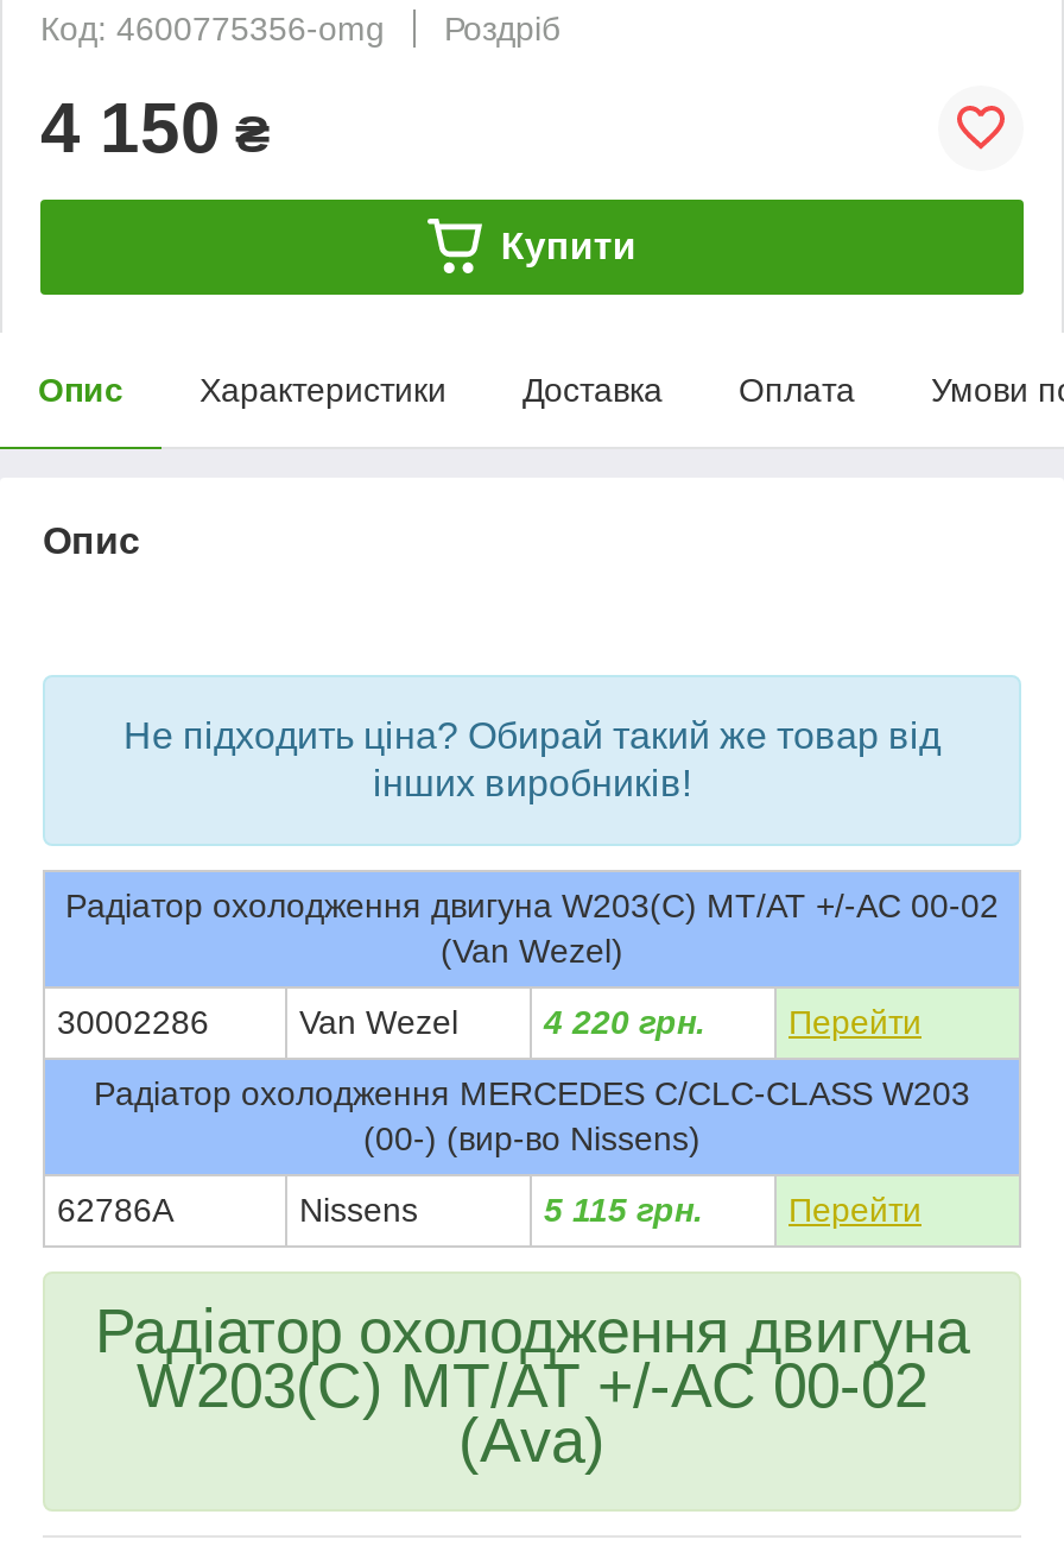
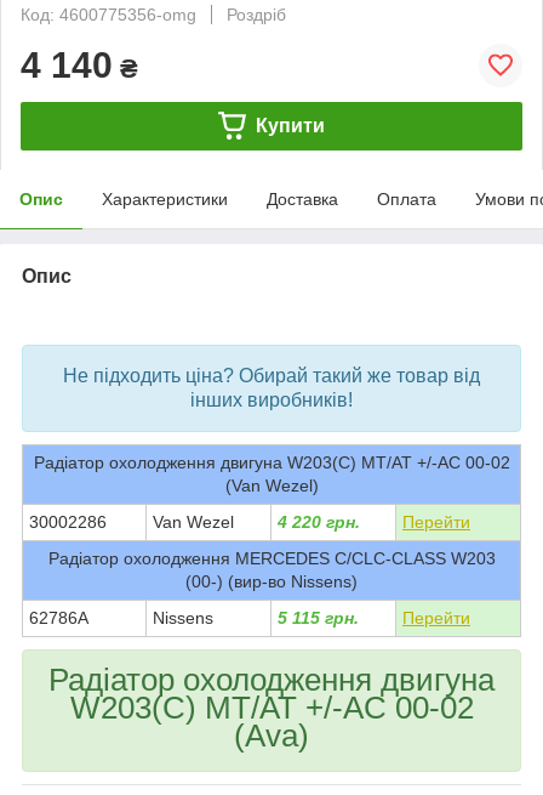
- 4 150 ₴
+ 4 140 ₴
